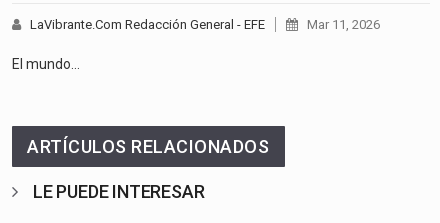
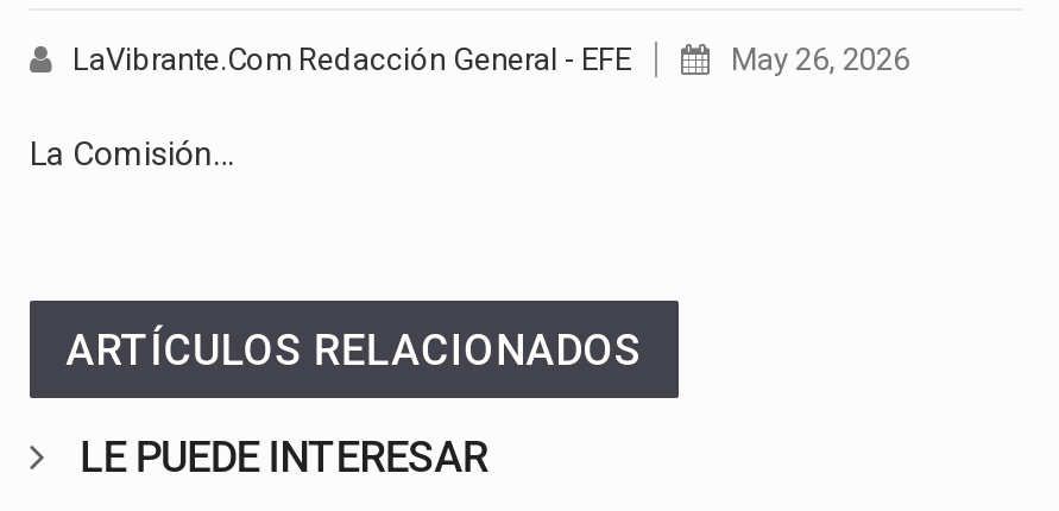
- Mar 11, 2026
+ May 26, 2026

- El mundo…
+ La Comisión…
